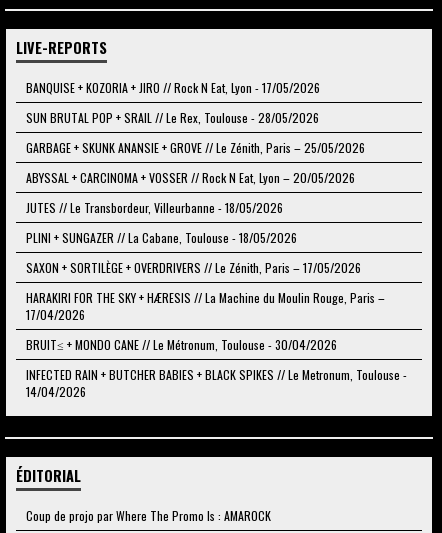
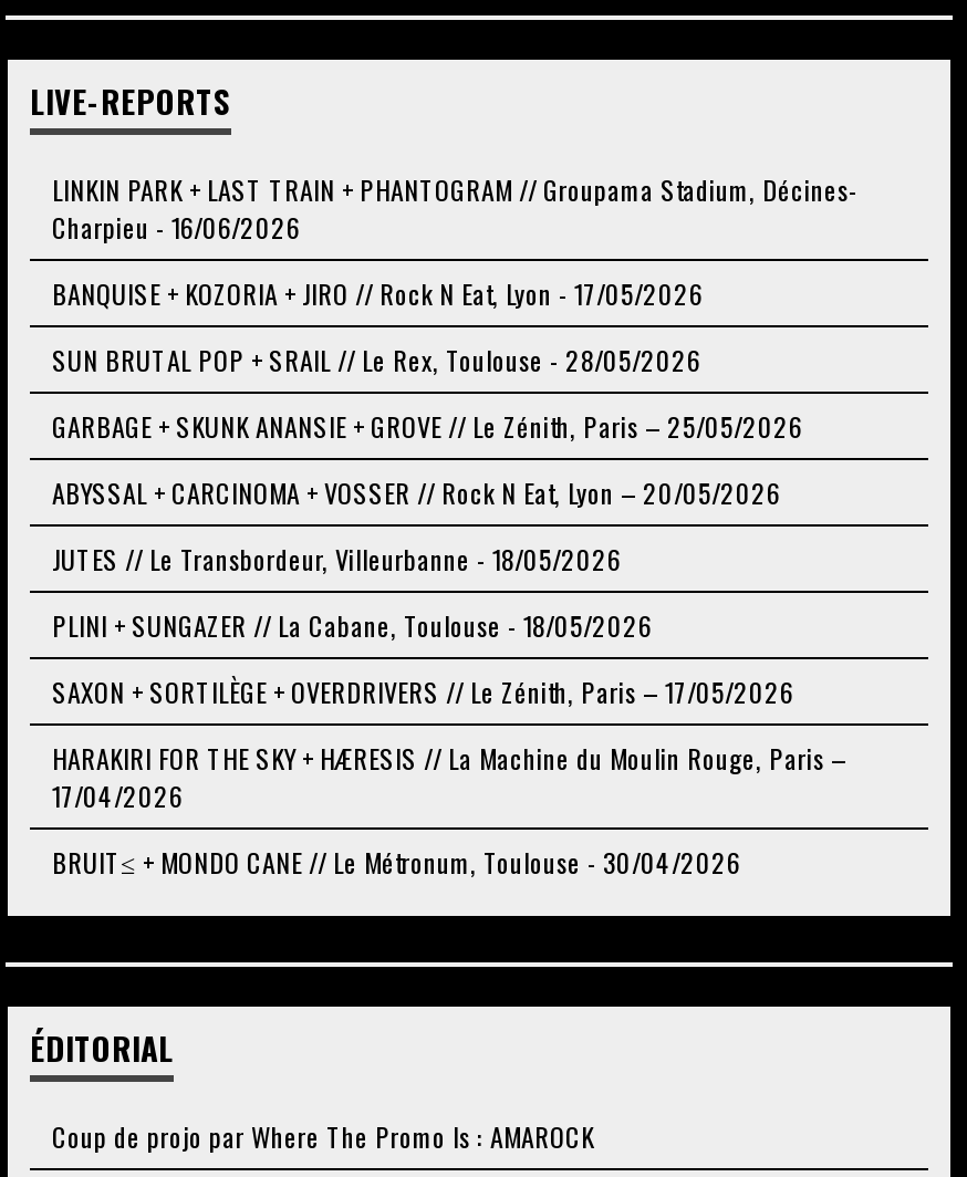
+ LINKIN PARK + LAST TRAIN + PHANTOGRAM // Groupama Stadium, Décines-
+ Charpieu - 16/06/2026

moved down: BANQUISE + KOZORIA + JIRO // Rock N Eat, Lyon - 17/05/2026 | SUN BRUTAL POP + SRAIL // Le Rex, Toulouse - 28/05/2026 | GARBAGE + SKUNK ANANSIE + GROVE // Le Zénith, Paris – 25/05/2026 | ... | HARAKIRI FOR THE SKY + HÆRESIS // La Machine du Moulin Rouge, Paris – | 17/04/2026

- INFECTED RAIN + BUTCHER BABIES + BLACK SPIKES // Le Metronum, Toulouse -
- 14/04/2026
